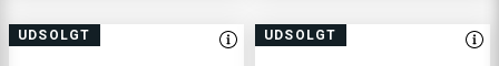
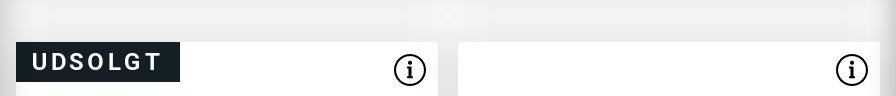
- UDSOLGT
